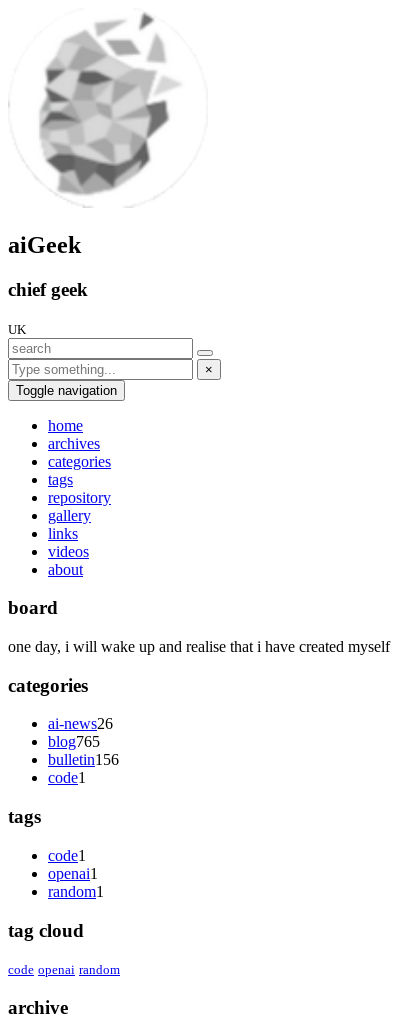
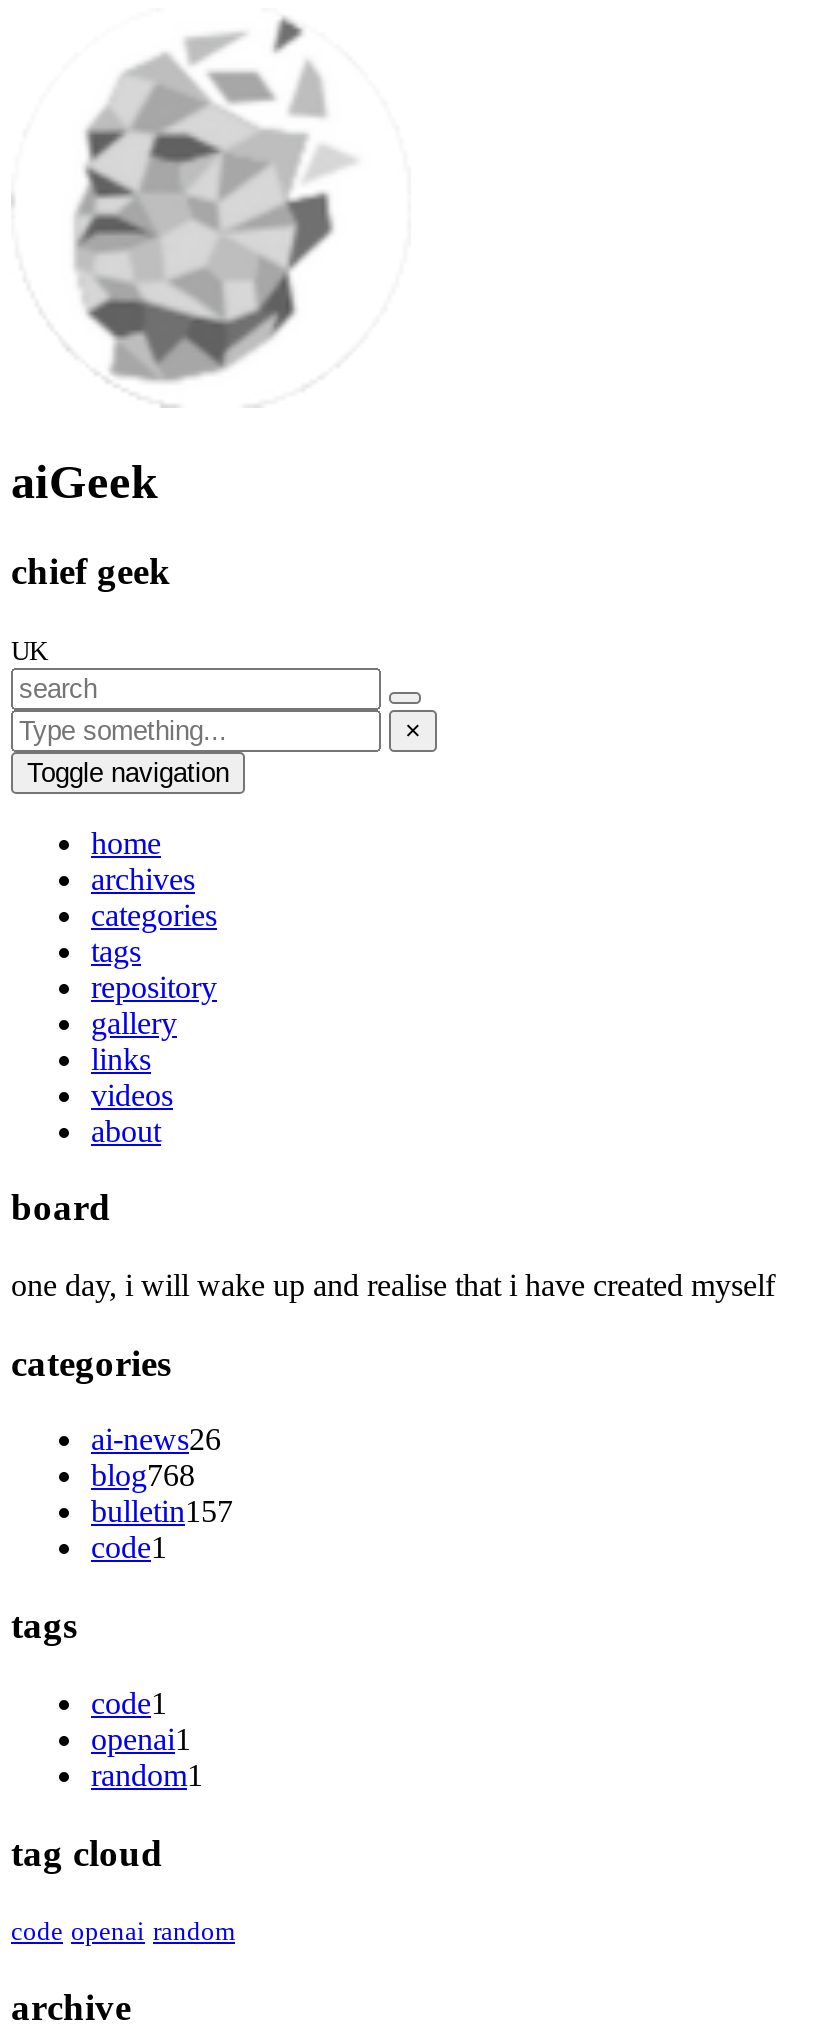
- blog765
+ blog768

- bulletin156
+ bulletin157
